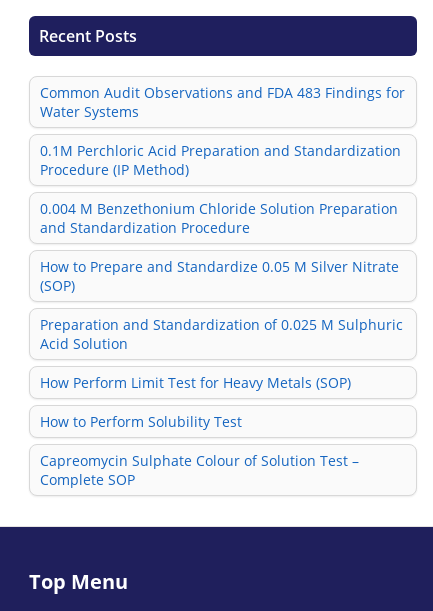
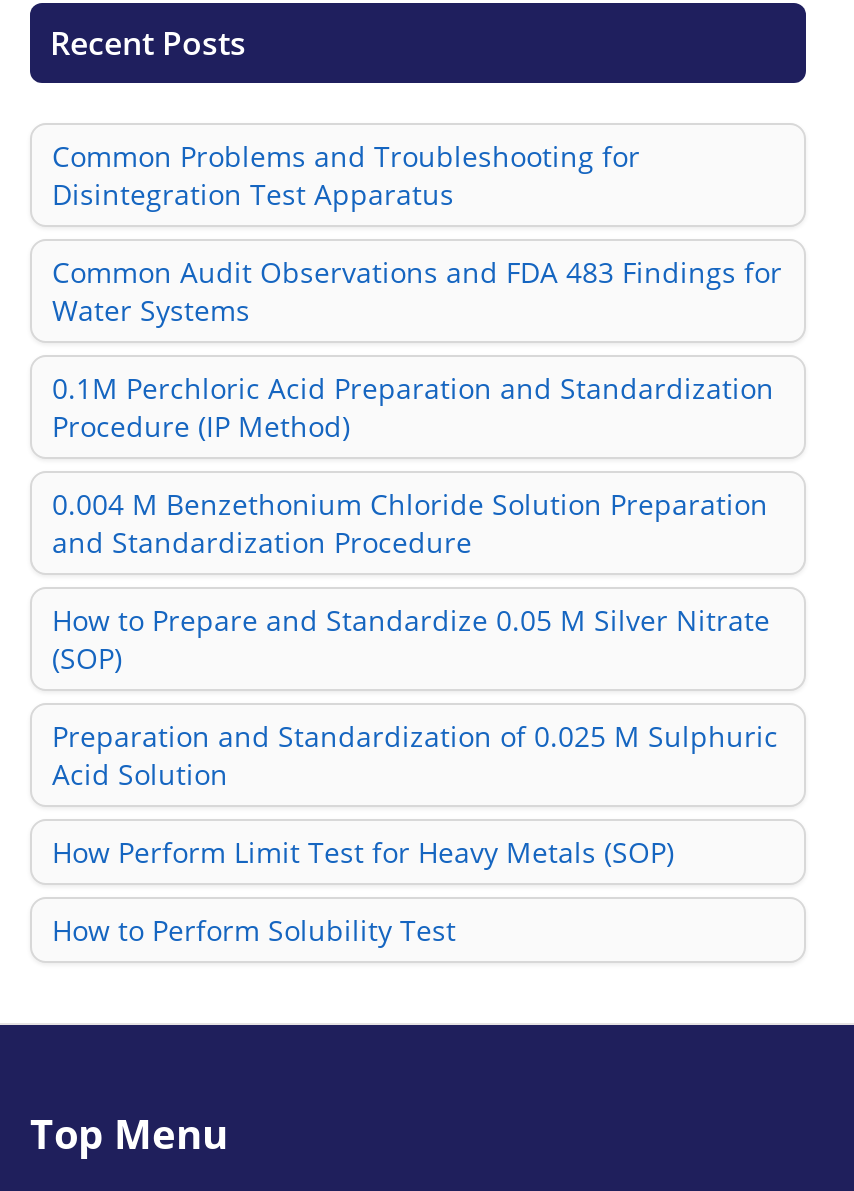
+ Common Problems and Troubleshooting for
+ Disintegration Test Apparatus

moved down: Common Audit Observations and FDA 483 Findings for | Water Systems | 0.1M Perchloric Acid Preparation and Standardization | ... | How Perform Limit Test for Heavy Metals (SOP) | How to Perform Solubility Test

- Capreomycin Sulphate Colour of Solution Test –
- Complete SOP
